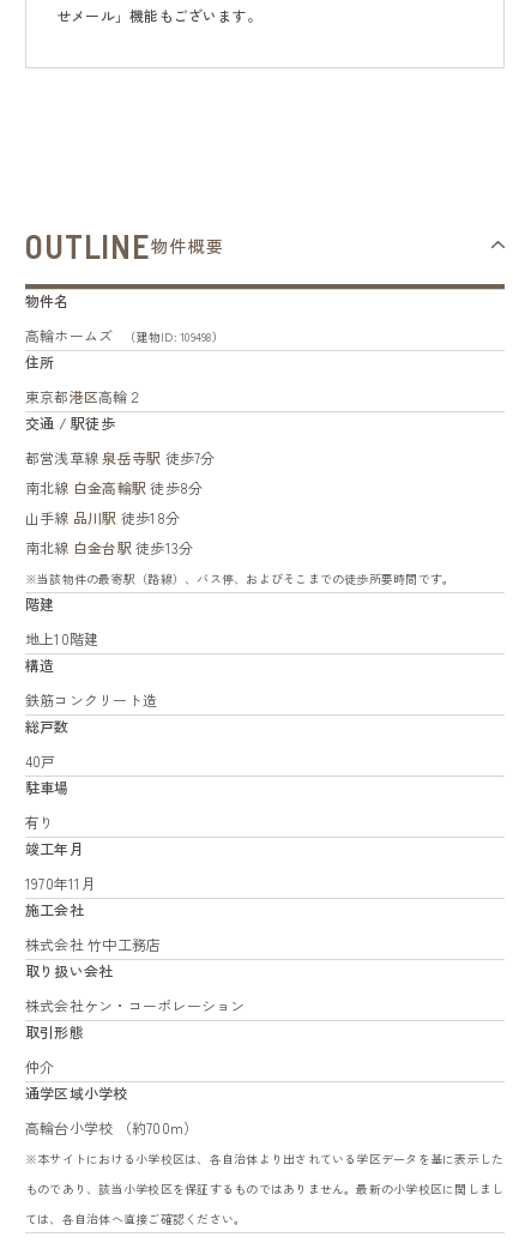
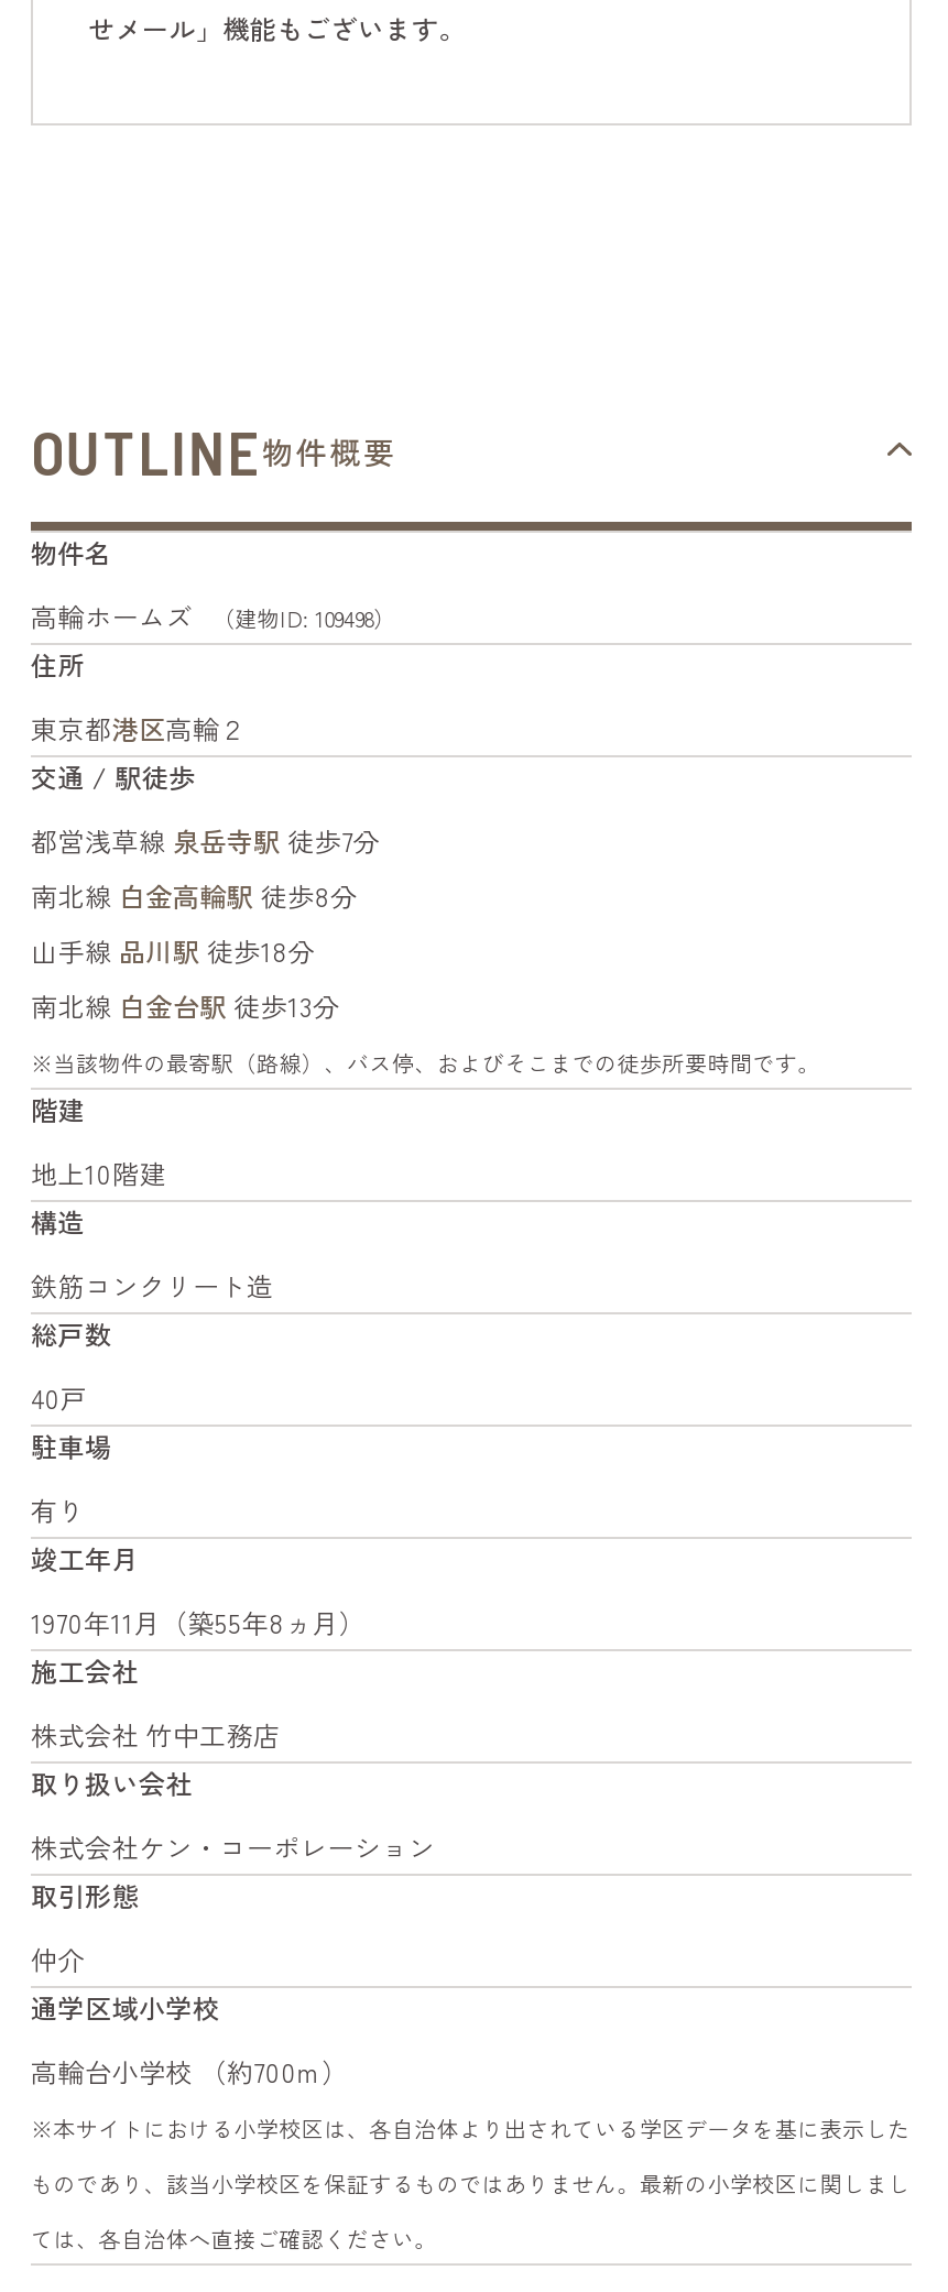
- 1970年11月
+ 1970年11月（築55年8ヵ月）
